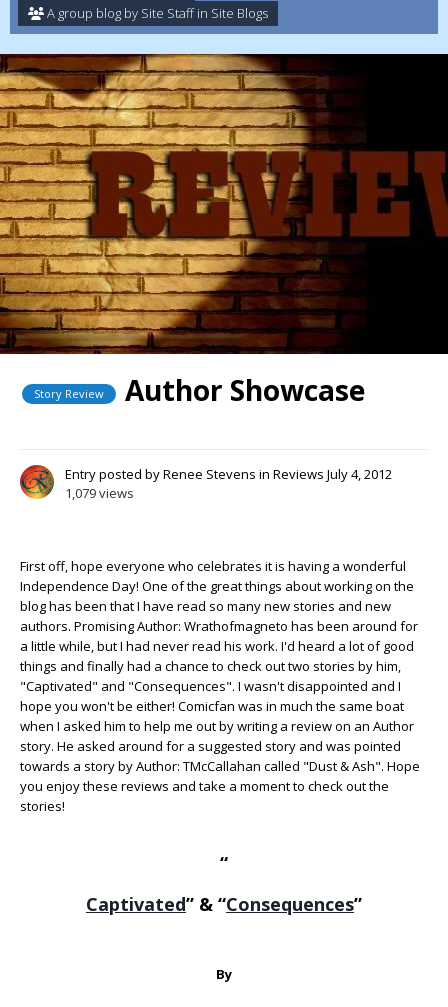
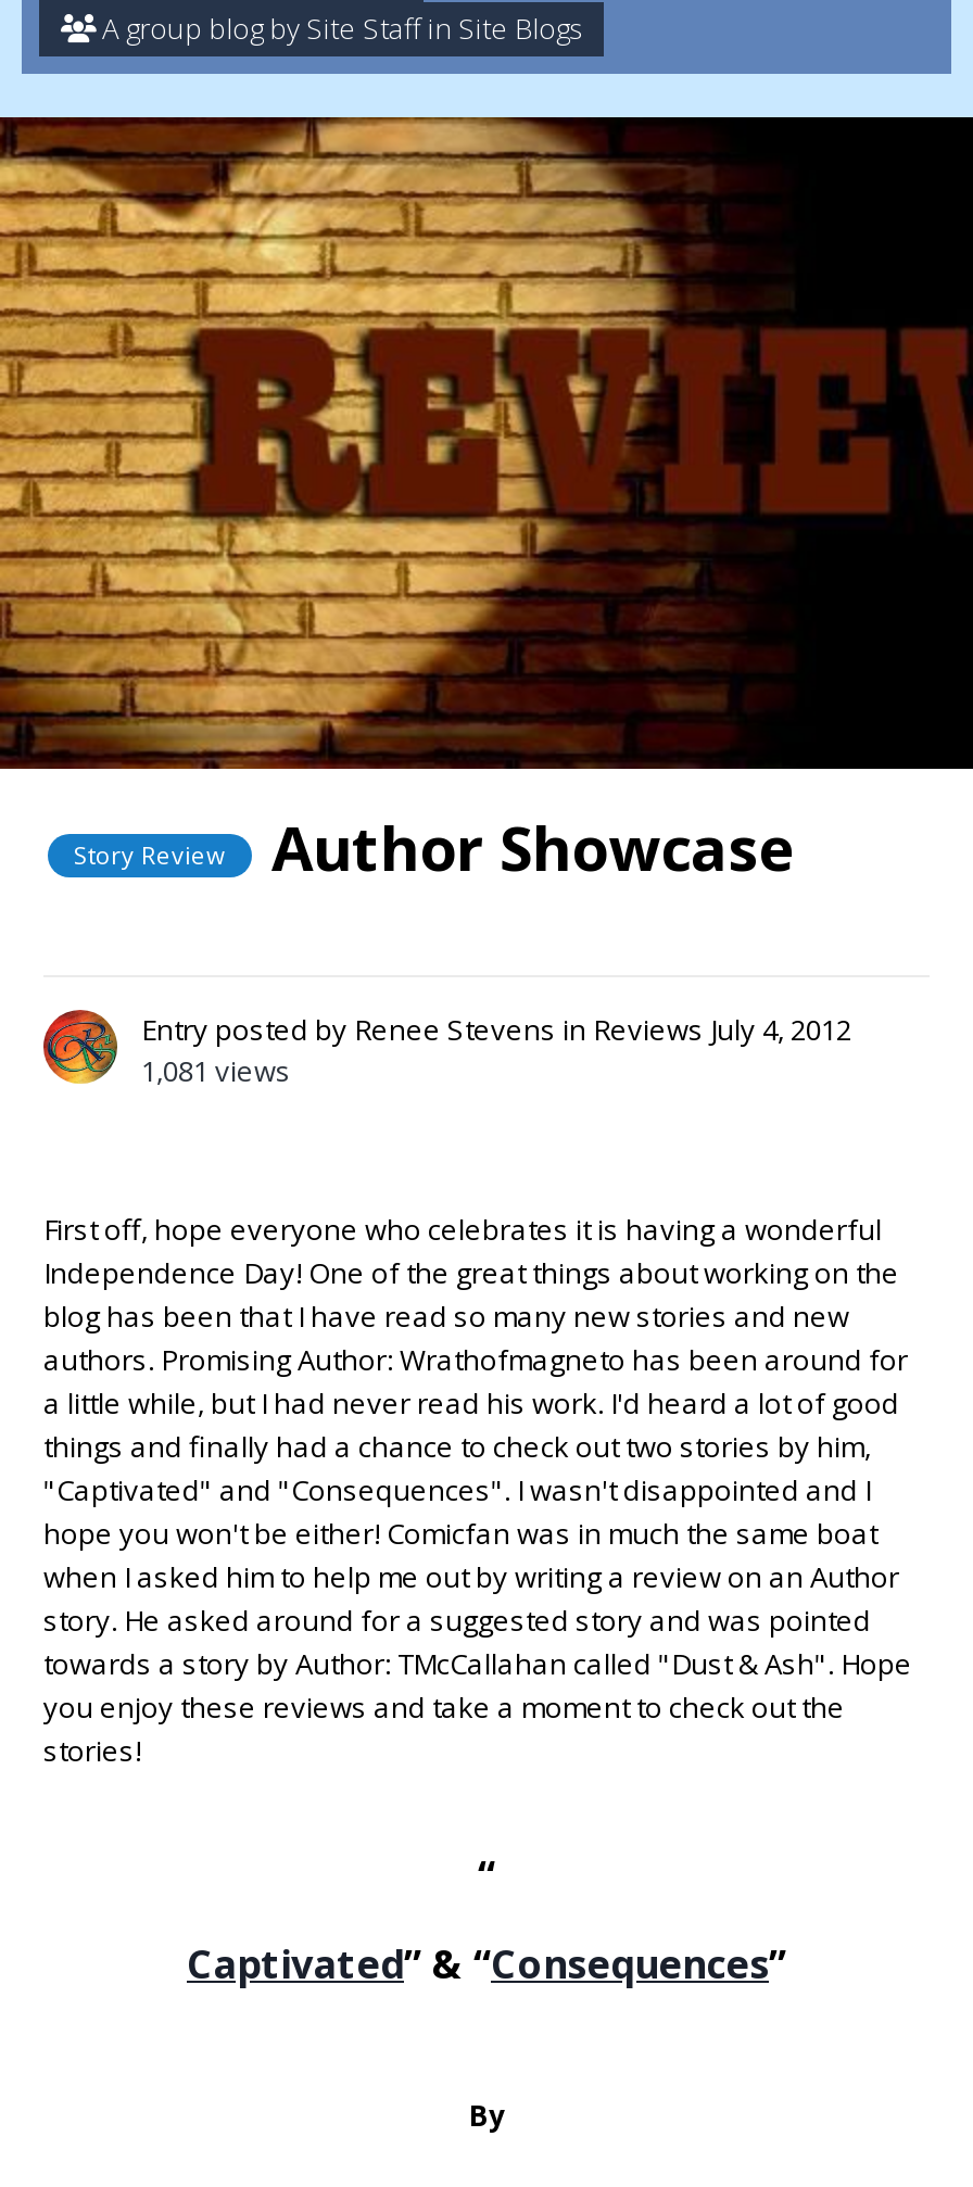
- 1,079 views
+ 1,081 views
